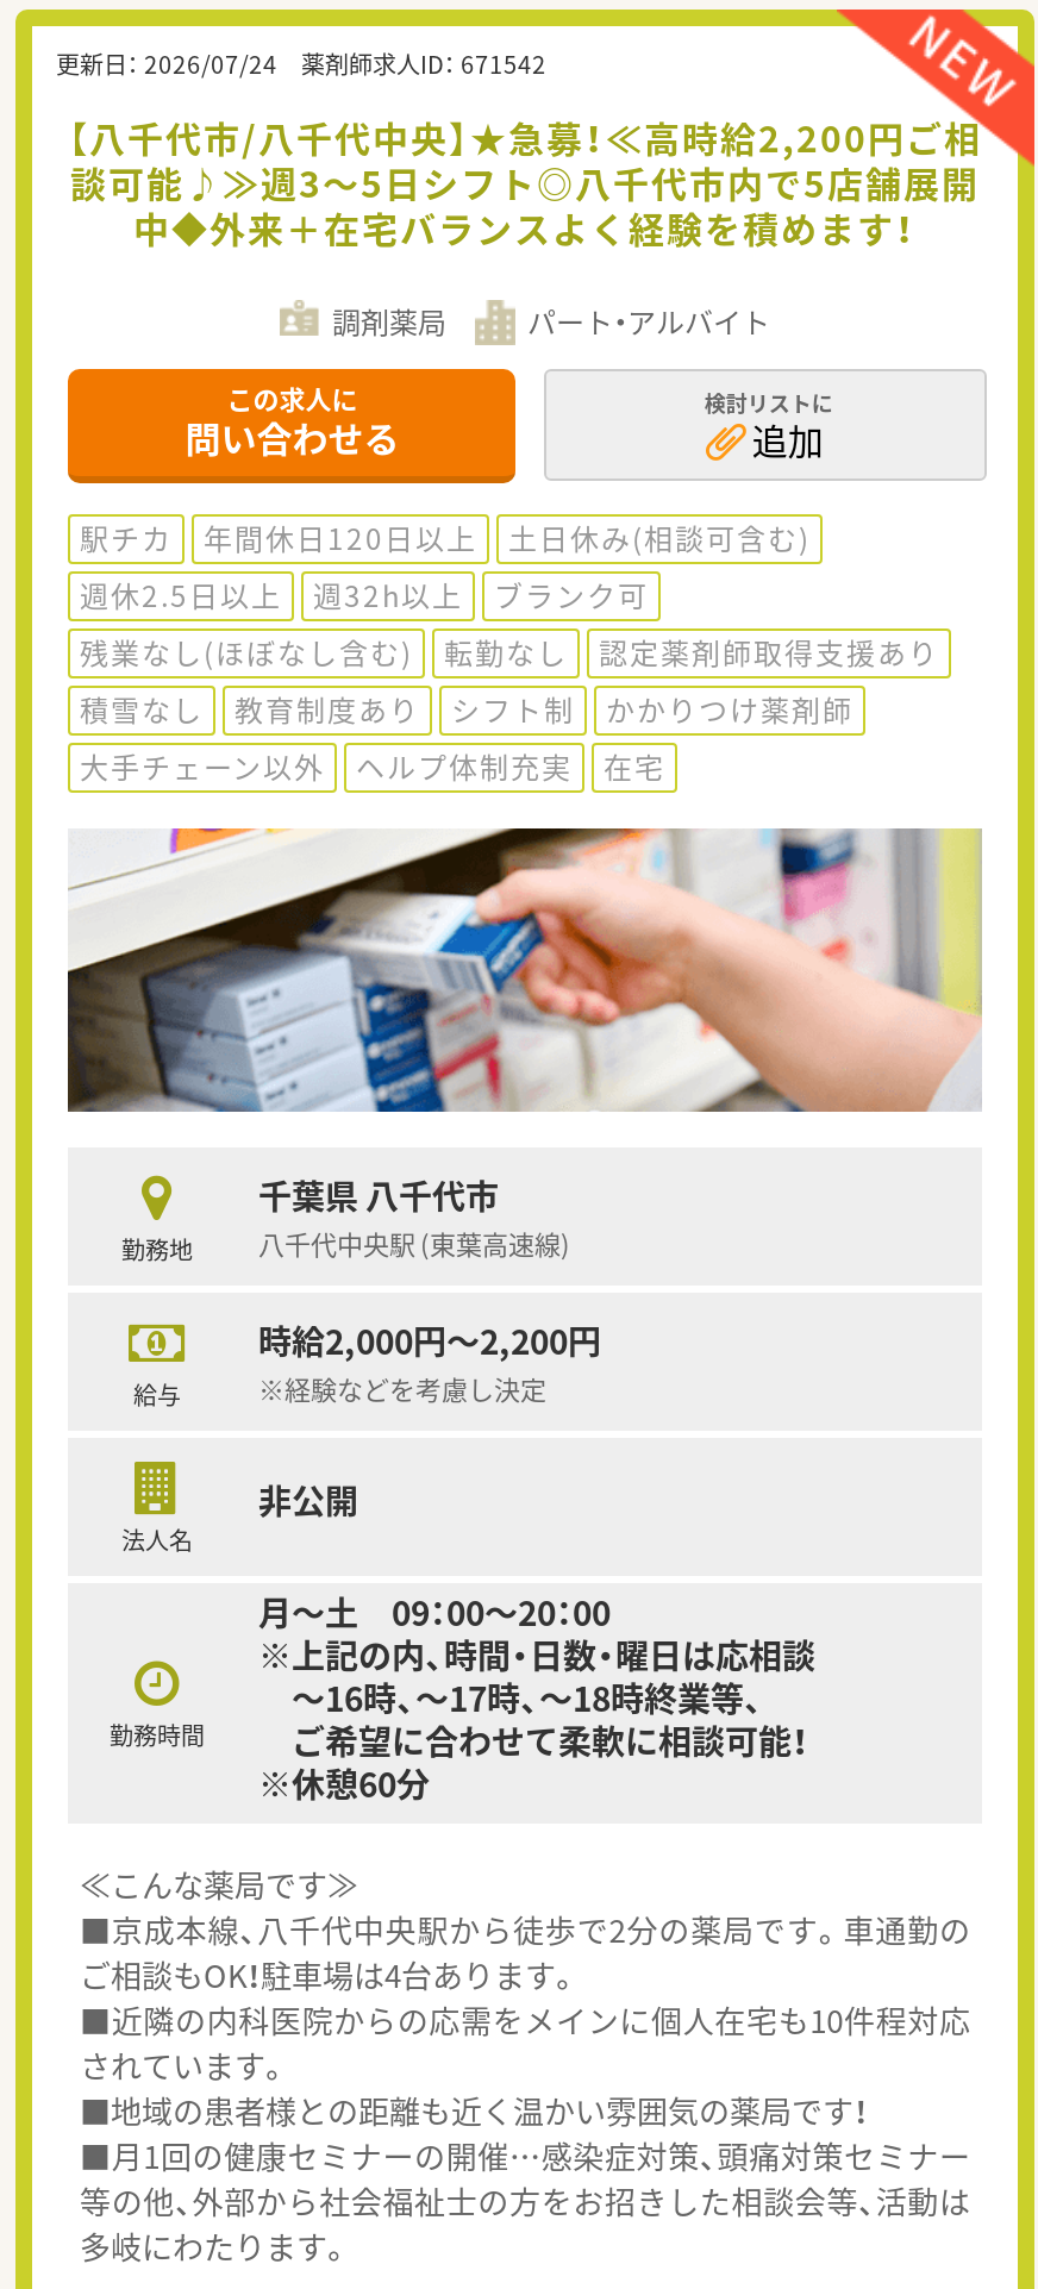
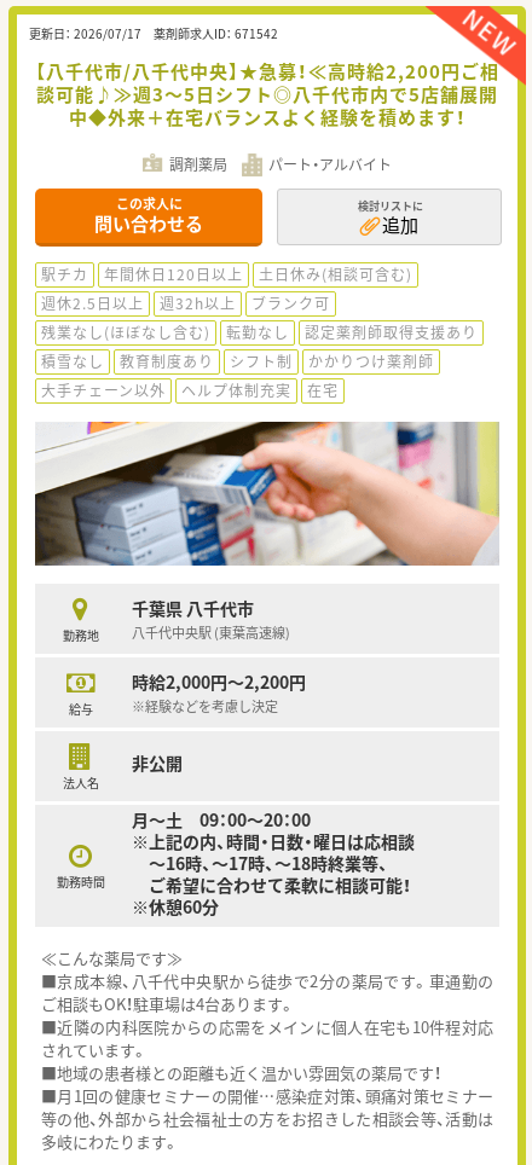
- 更新日：2026/07/24 薬剤師求人ID：671542
+ 更新日：2026/07/17 薬剤師求人ID：671542
